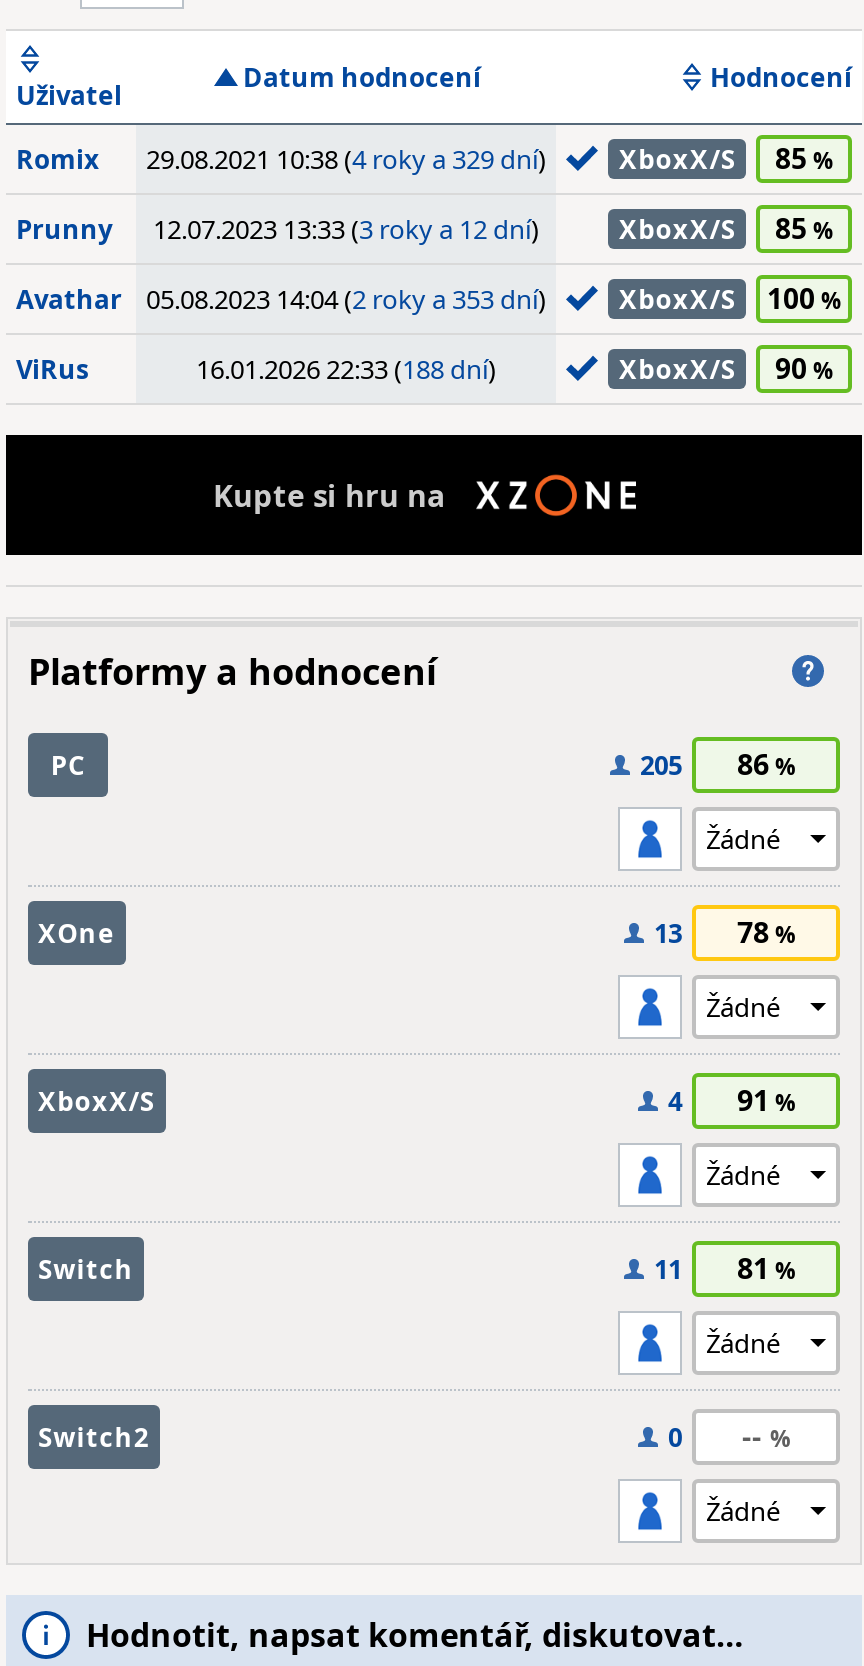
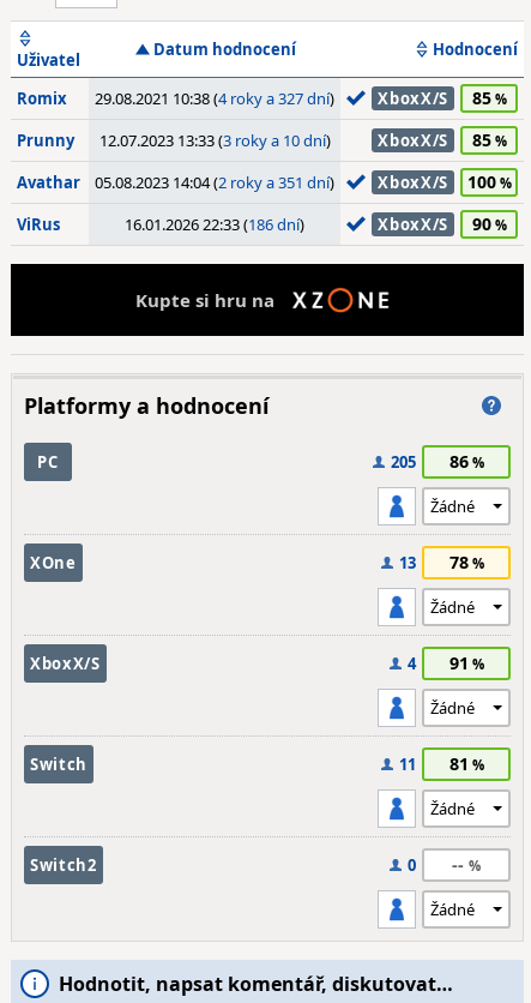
- Romix 29.08.2021 10:38 (4 roky a 329 dní)
+ Romix 29.08.2021 10:38 (4 roky a 327 dní)

- Prunny 12.07.2023 13:33 (3 roky a 12 dní)
+ Prunny 12.07.2023 13:33 (3 roky a 10 dní)

- Avathar 05.08.2023 14:04 (2 roky a 353 dní)
+ Avathar 05.08.2023 14:04 (2 roky a 351 dní)

- 16.01.2026 22:33 (188 dní)
+ 16.01.2026 22:33 (186 dní)
